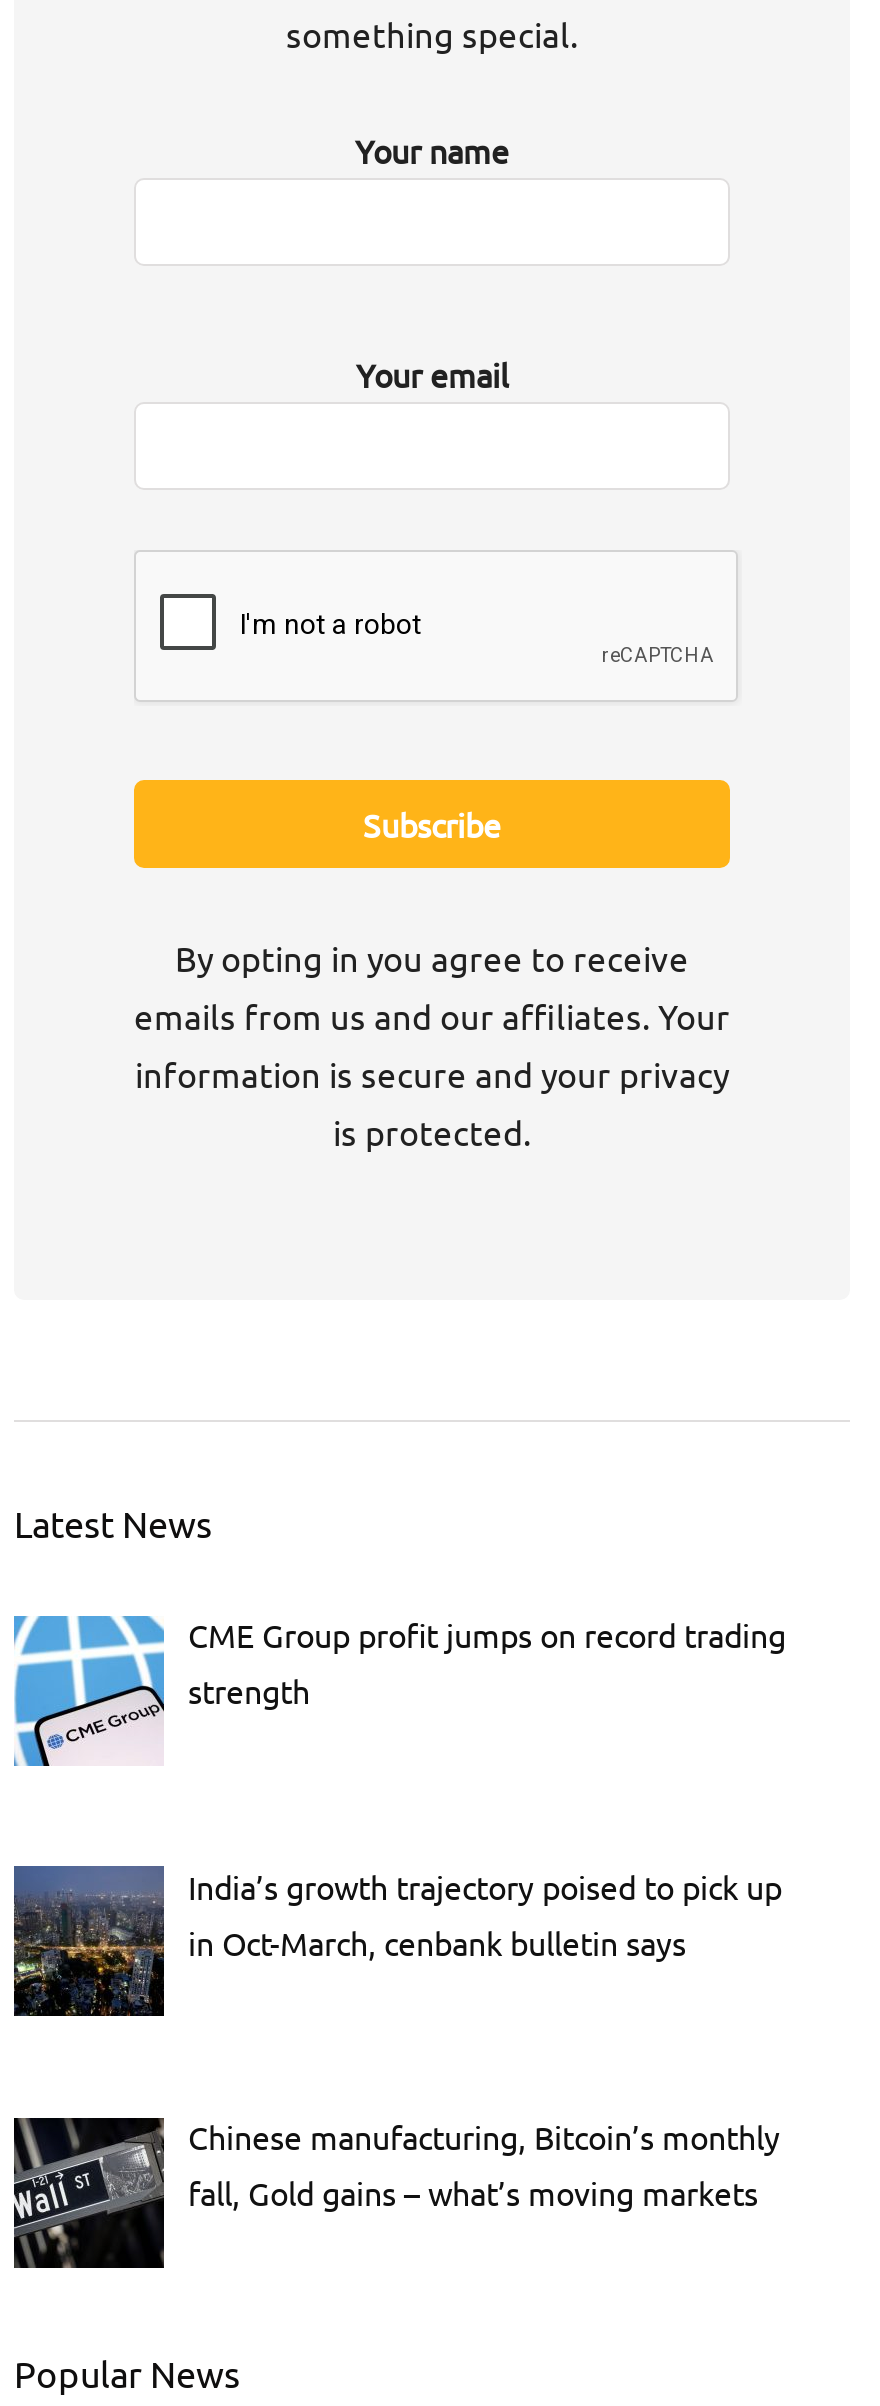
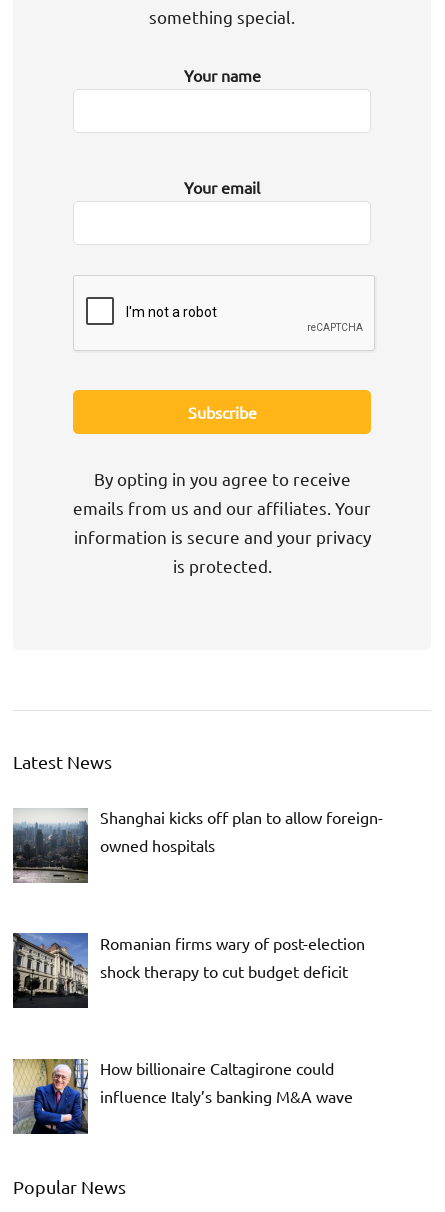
- [image]
- CME Group profit jumps on record trading
- strength
+ [image]
+ Shanghai kicks off plan to allow foreign-
+ owned hospitals

- [image]
- India’s growth trajectory poised to pick up
- in Oct-March, cenbank bulletin says
+ [image]
+ Romanian firms wary of post-election
+ shock therapy to cut budget deficit

- [image]
- Chinese manufacturing, Bitcoin’s monthly
- fall, Gold gains – what’s moving markets
+ [image]
+ How billionaire Caltagirone could
+ influence Italy’s banking M&A wave
